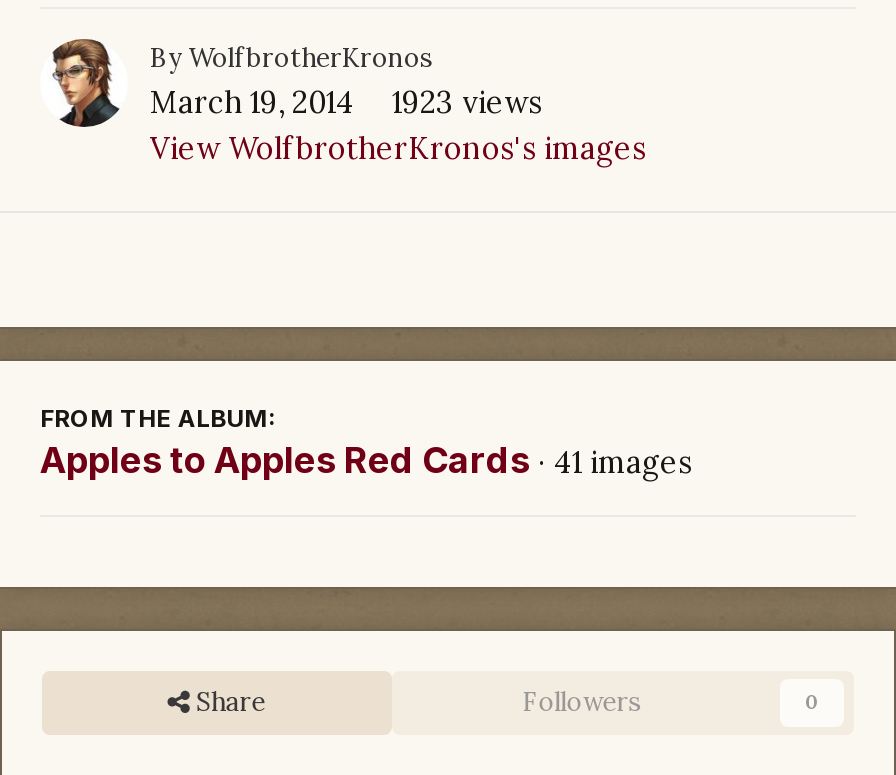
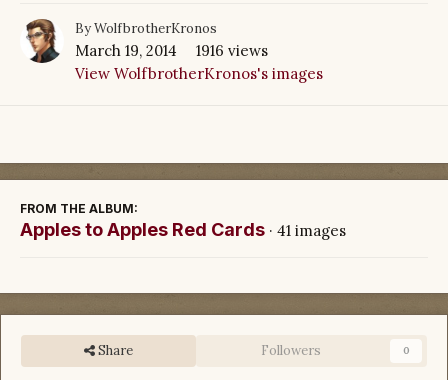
- March 19, 2014 1923 views
+ March 19, 2014 1916 views
